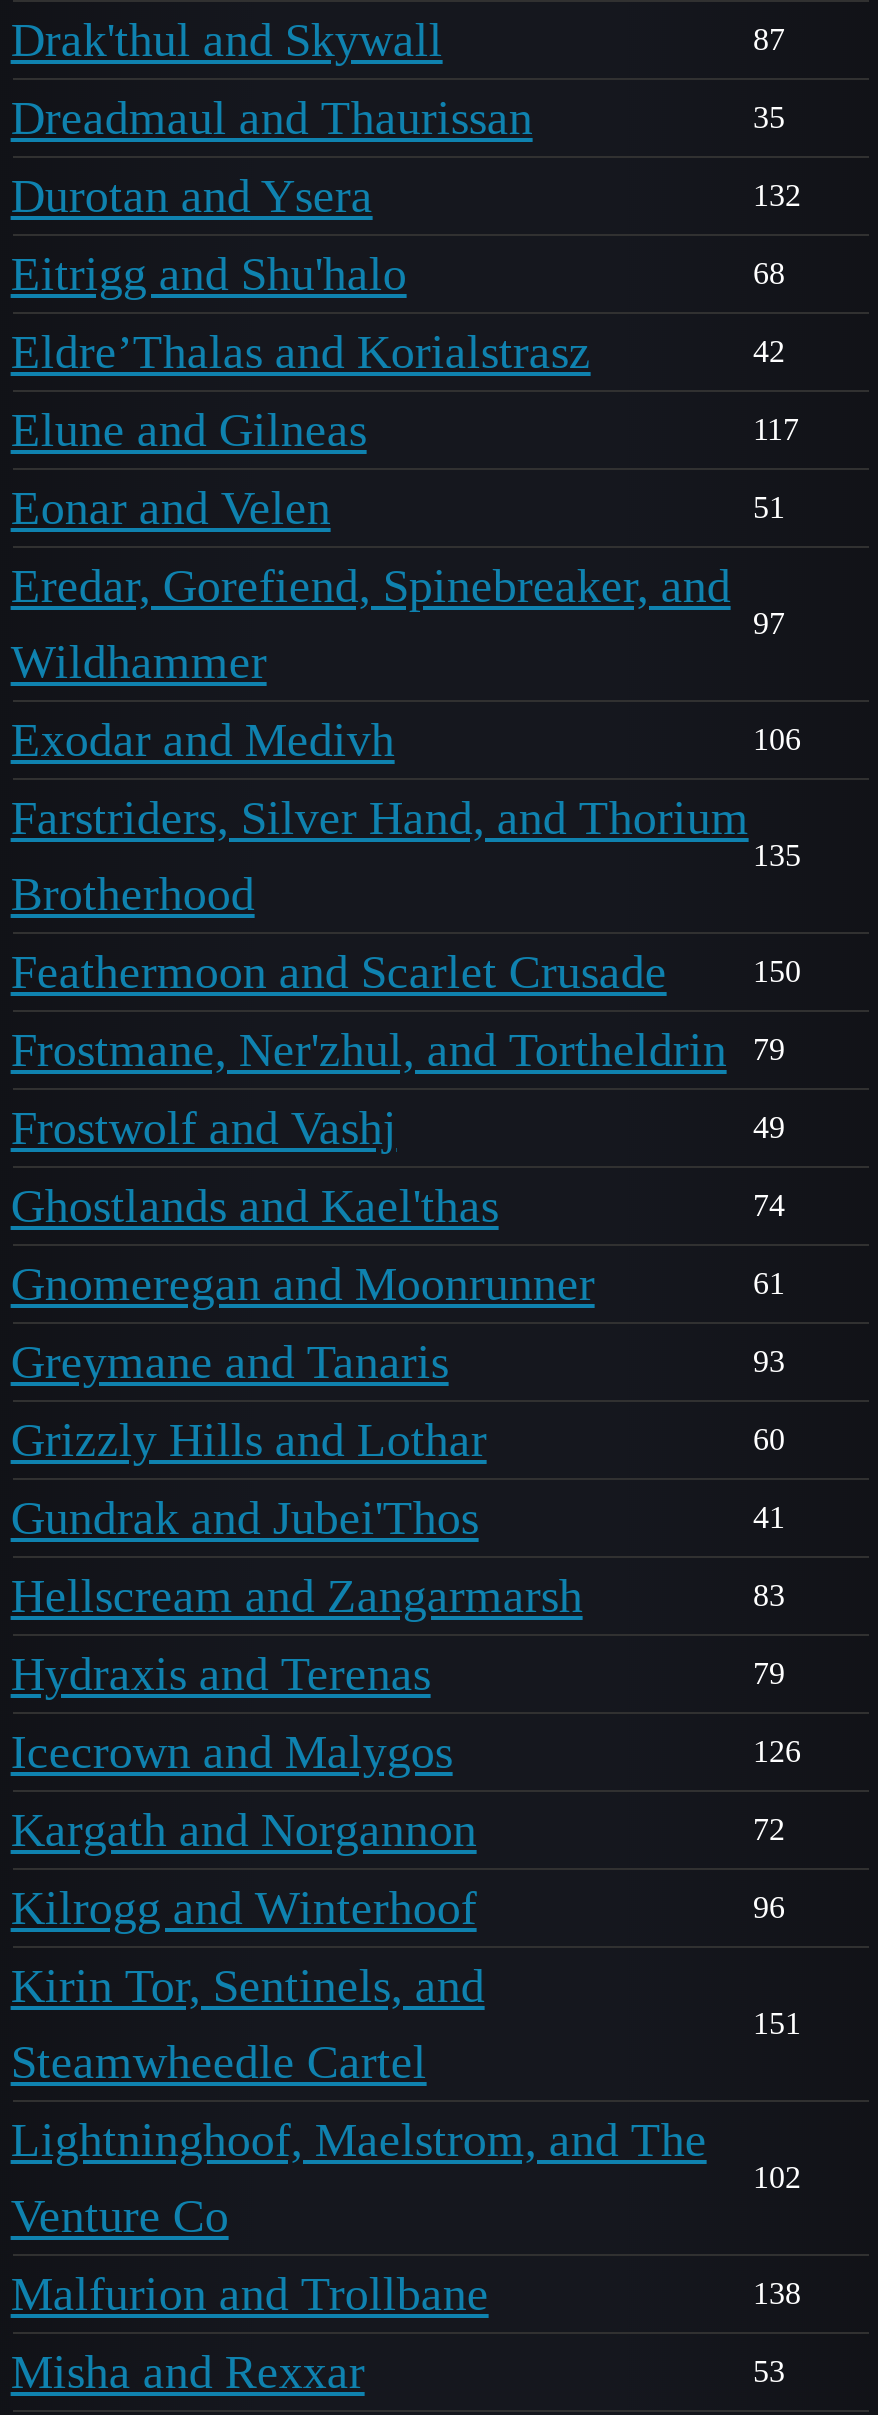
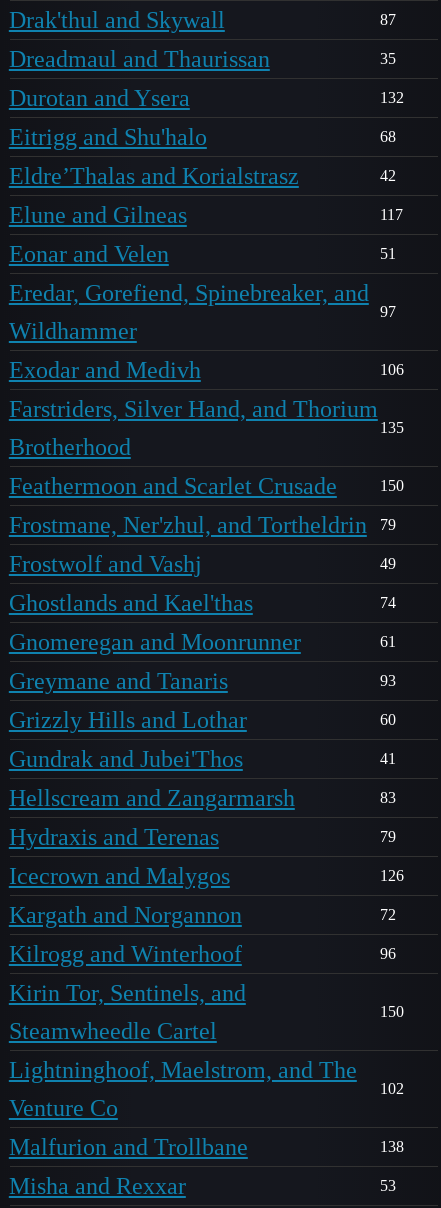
- 151
+ 150
